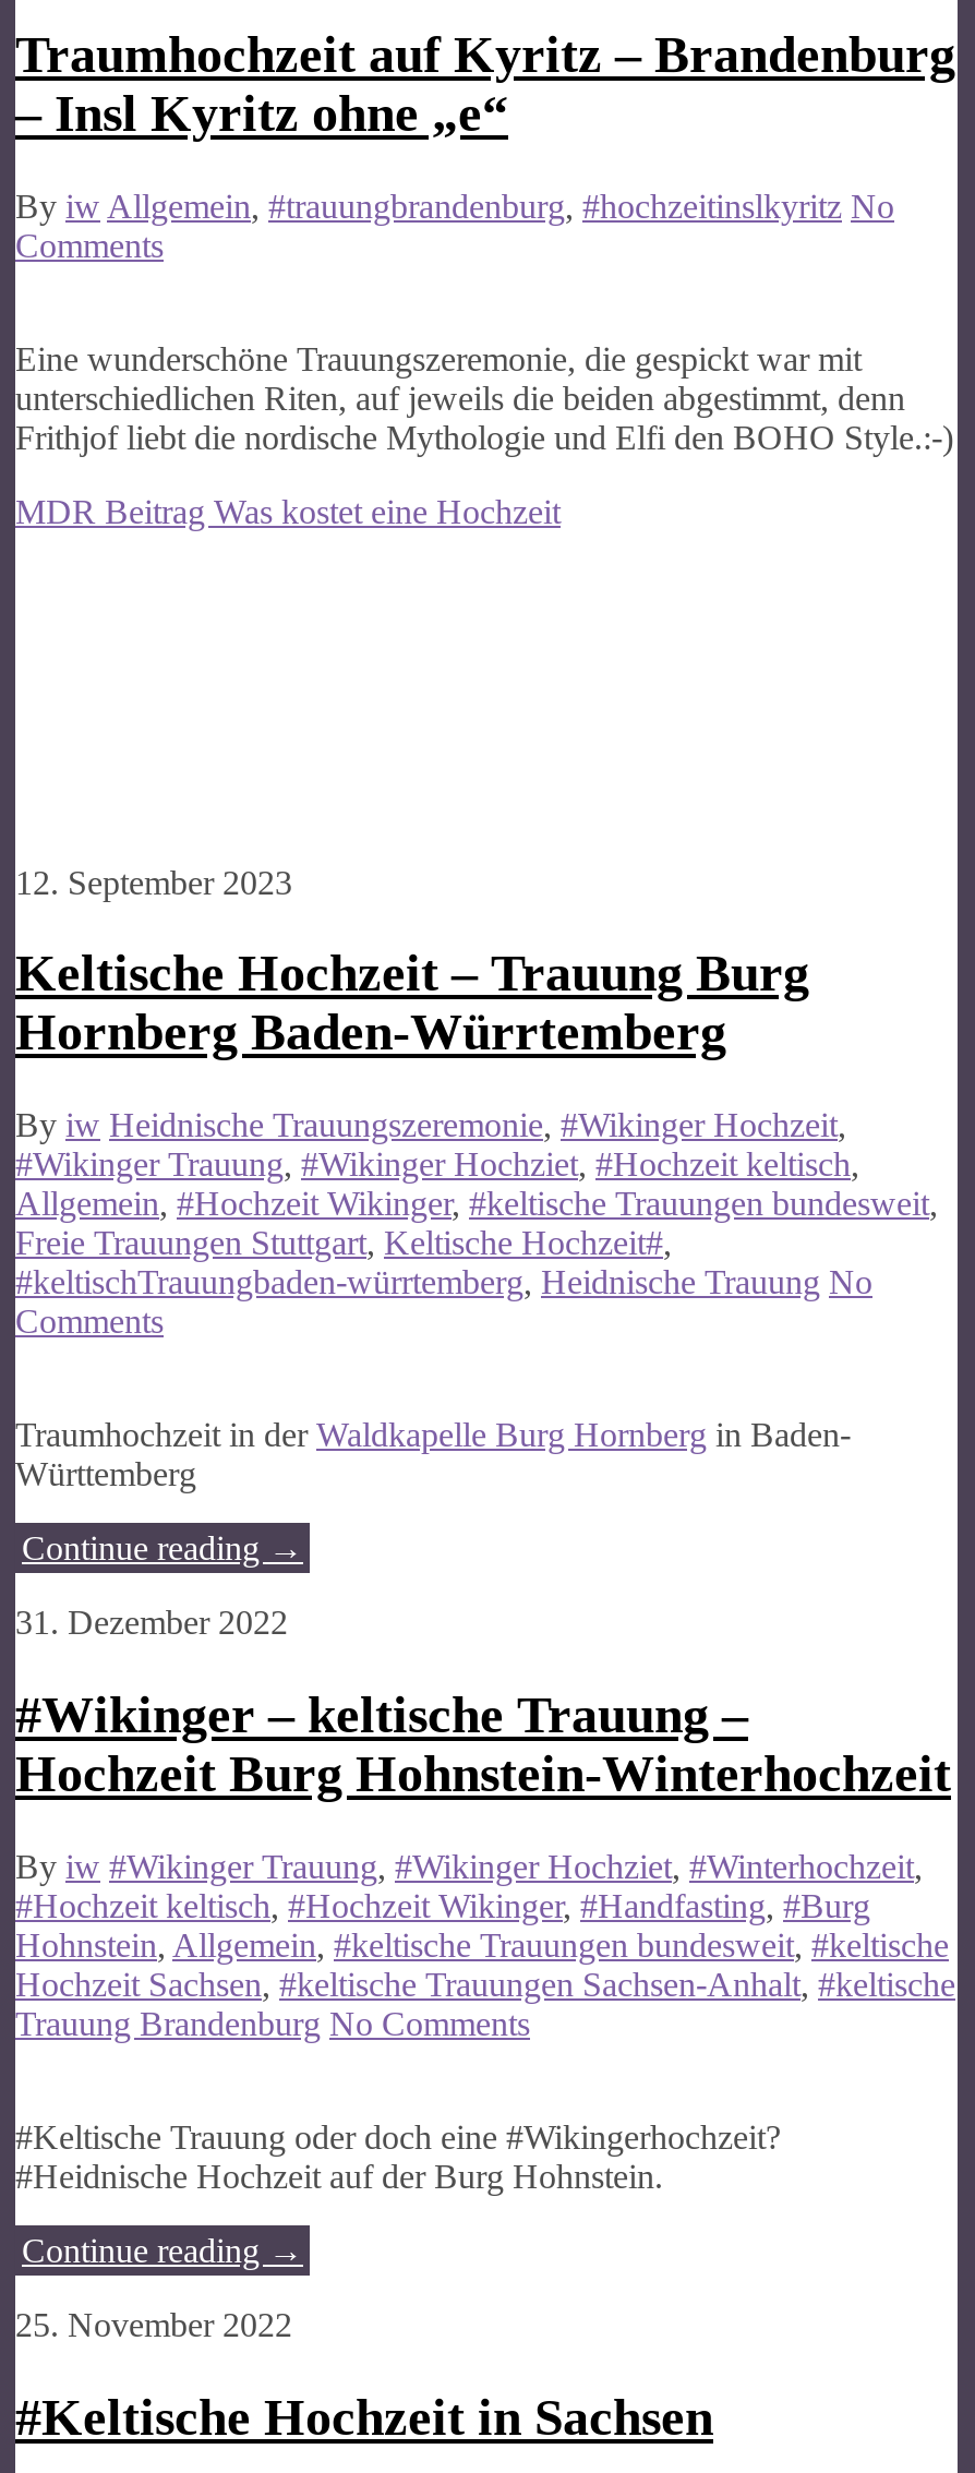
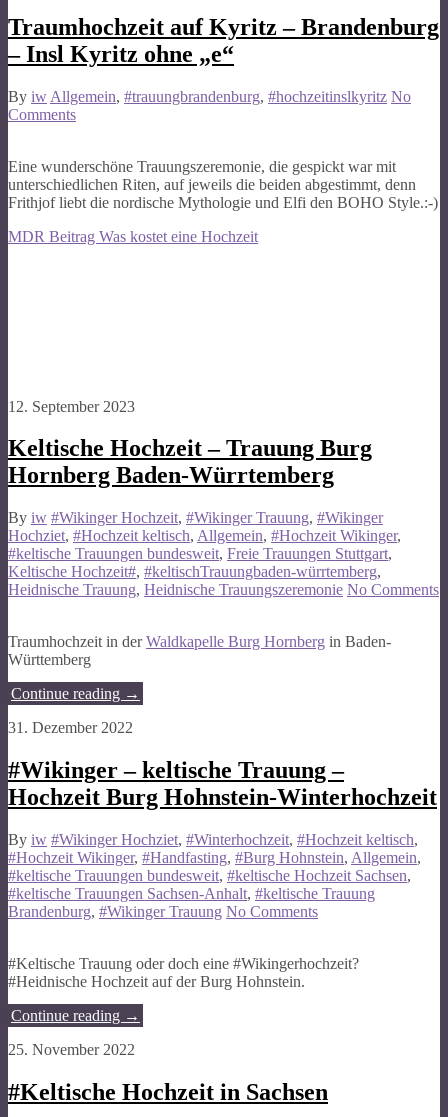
- By iw Heidnische Trauungszeremonie, #Wikinger Hochzeit,
- #Wikinger Trauung, #Wikinger Hochziet, #Hochzeit keltisch,
- Allgemein, #Hochzeit Wikinger, #keltische Trauungen bundesweit,
- Freie Trauungen Stuttgart, Keltische Hochzeit#,
- #keltischTrauungbaden-würrtemberg, Heidnische Trauung No
- Comments
+ By iw #Wikinger Hochzeit, #Wikinger Trauung, #Wikinger
+ Hochziet, #Hochzeit keltisch, Allgemein, #Hochzeit Wikinger,
+ #keltische Trauungen bundesweit, Freie Trauungen Stuttgart,
+ Keltische Hochzeit#, #keltischTrauungbaden-würrtemberg,
+ Heidnische Trauung, Heidnische Trauungszeremonie No Comments

- By iw #Wikinger Trauung, #Wikinger Hochziet, #Winterhochzeit,
- #Hochzeit keltisch, #Hochzeit Wikinger, #Handfasting, #Burg
- Hohnstein, Allgemein, #keltische Trauungen bundesweit, #keltische
- Hochzeit Sachsen, #keltische Trauungen Sachsen-Anhalt, #keltische
- Trauung Brandenburg No Comments
+ By iw #Wikinger Hochziet, #Winterhochzeit, #Hochzeit keltisch,
+ #Hochzeit Wikinger, #Handfasting, #Burg Hohnstein, Allgemein,
+ #keltische Trauungen bundesweit, #keltische Hochzeit Sachsen,
+ #keltische Trauungen Sachsen-Anhalt, #keltische Trauung
+ Brandenburg, #Wikinger Trauung No Comments
